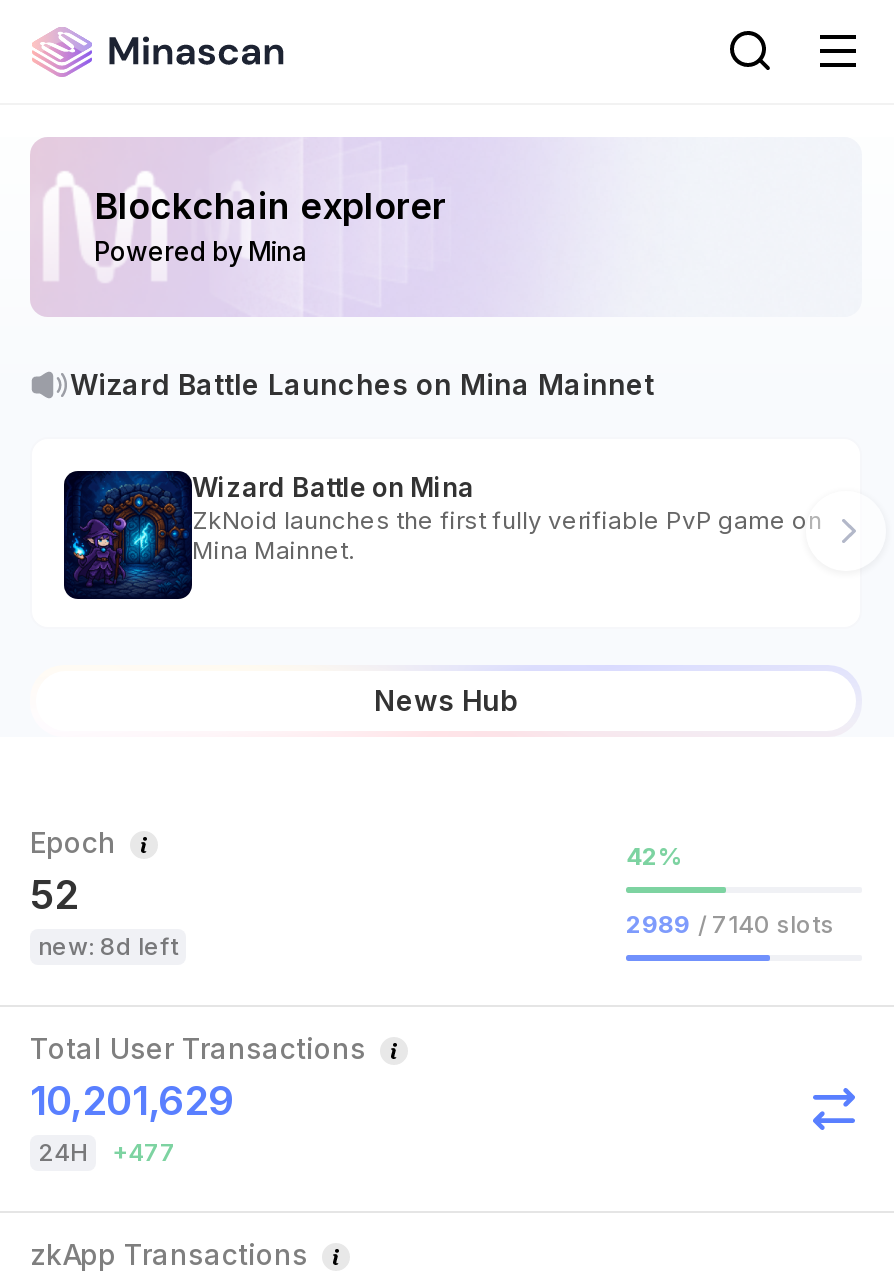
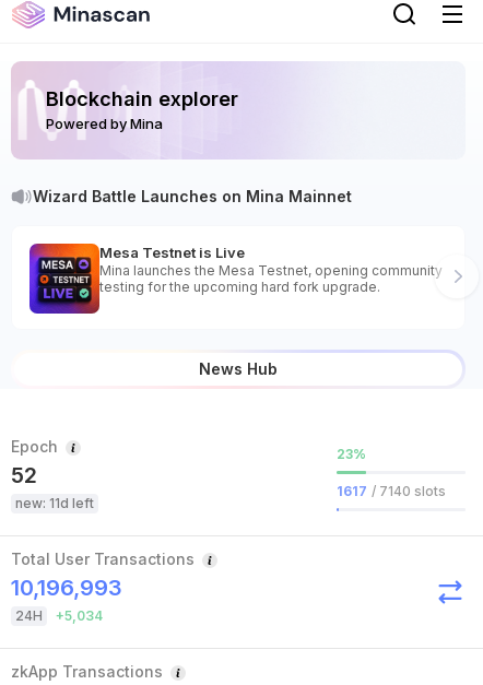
- [image]
- Wizard Battle on Mina
- ZkNoid launches the first fully verifiable PvP game on
- Mina Mainnet.
+ [image]
+ Mesa Testnet is Live
+ Mina launches the Mesa Testnet, opening community
+ testing for the upcoming hard fork upgrade.

- 42%
+ 23%

- 2989 / 7140 slots
+ 1617 / 7140 slots

- new: 8d left
+ new: 11d left

- 10,201,629
+ 10,196,993

- 24H +477
+ 24H +5,034
